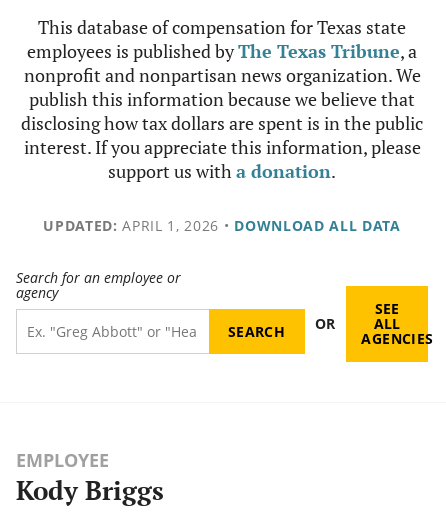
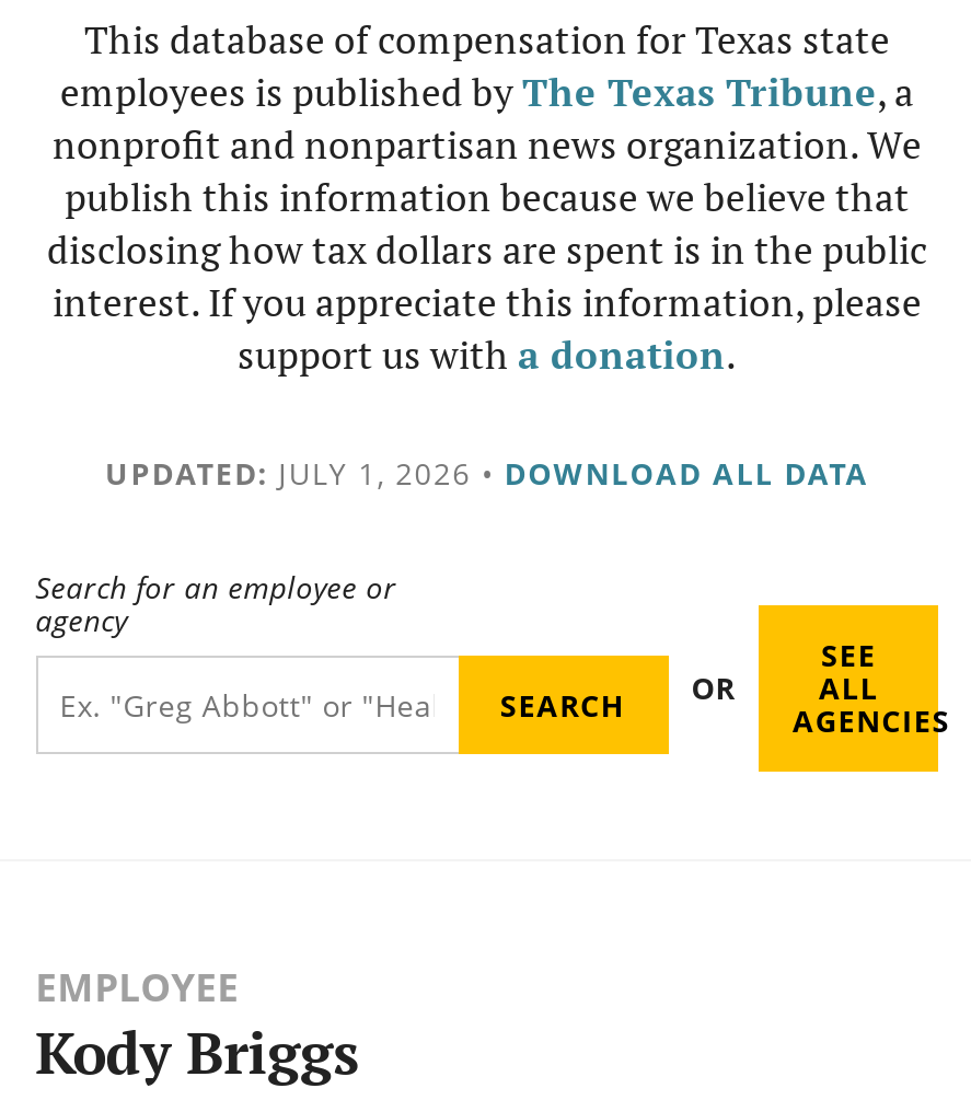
- UPDATED: APRIL 1, 2026 • DOWNLOAD ALL DATA
+ UPDATED: JULY 1, 2026 • DOWNLOAD ALL DATA
